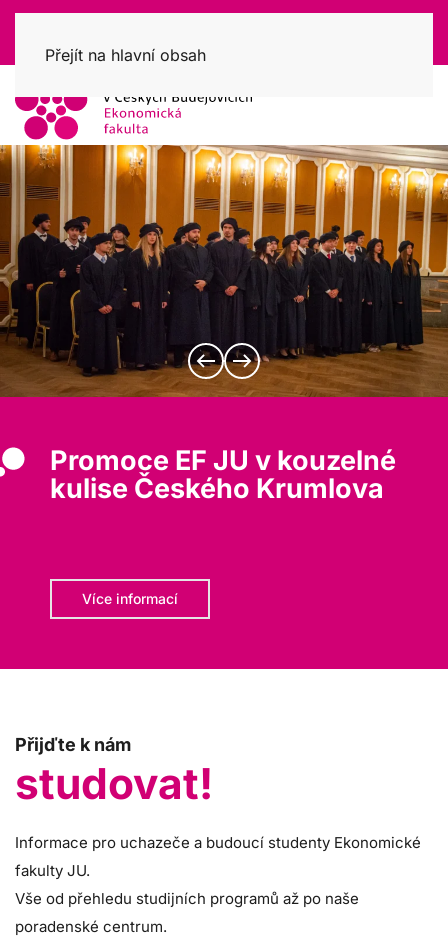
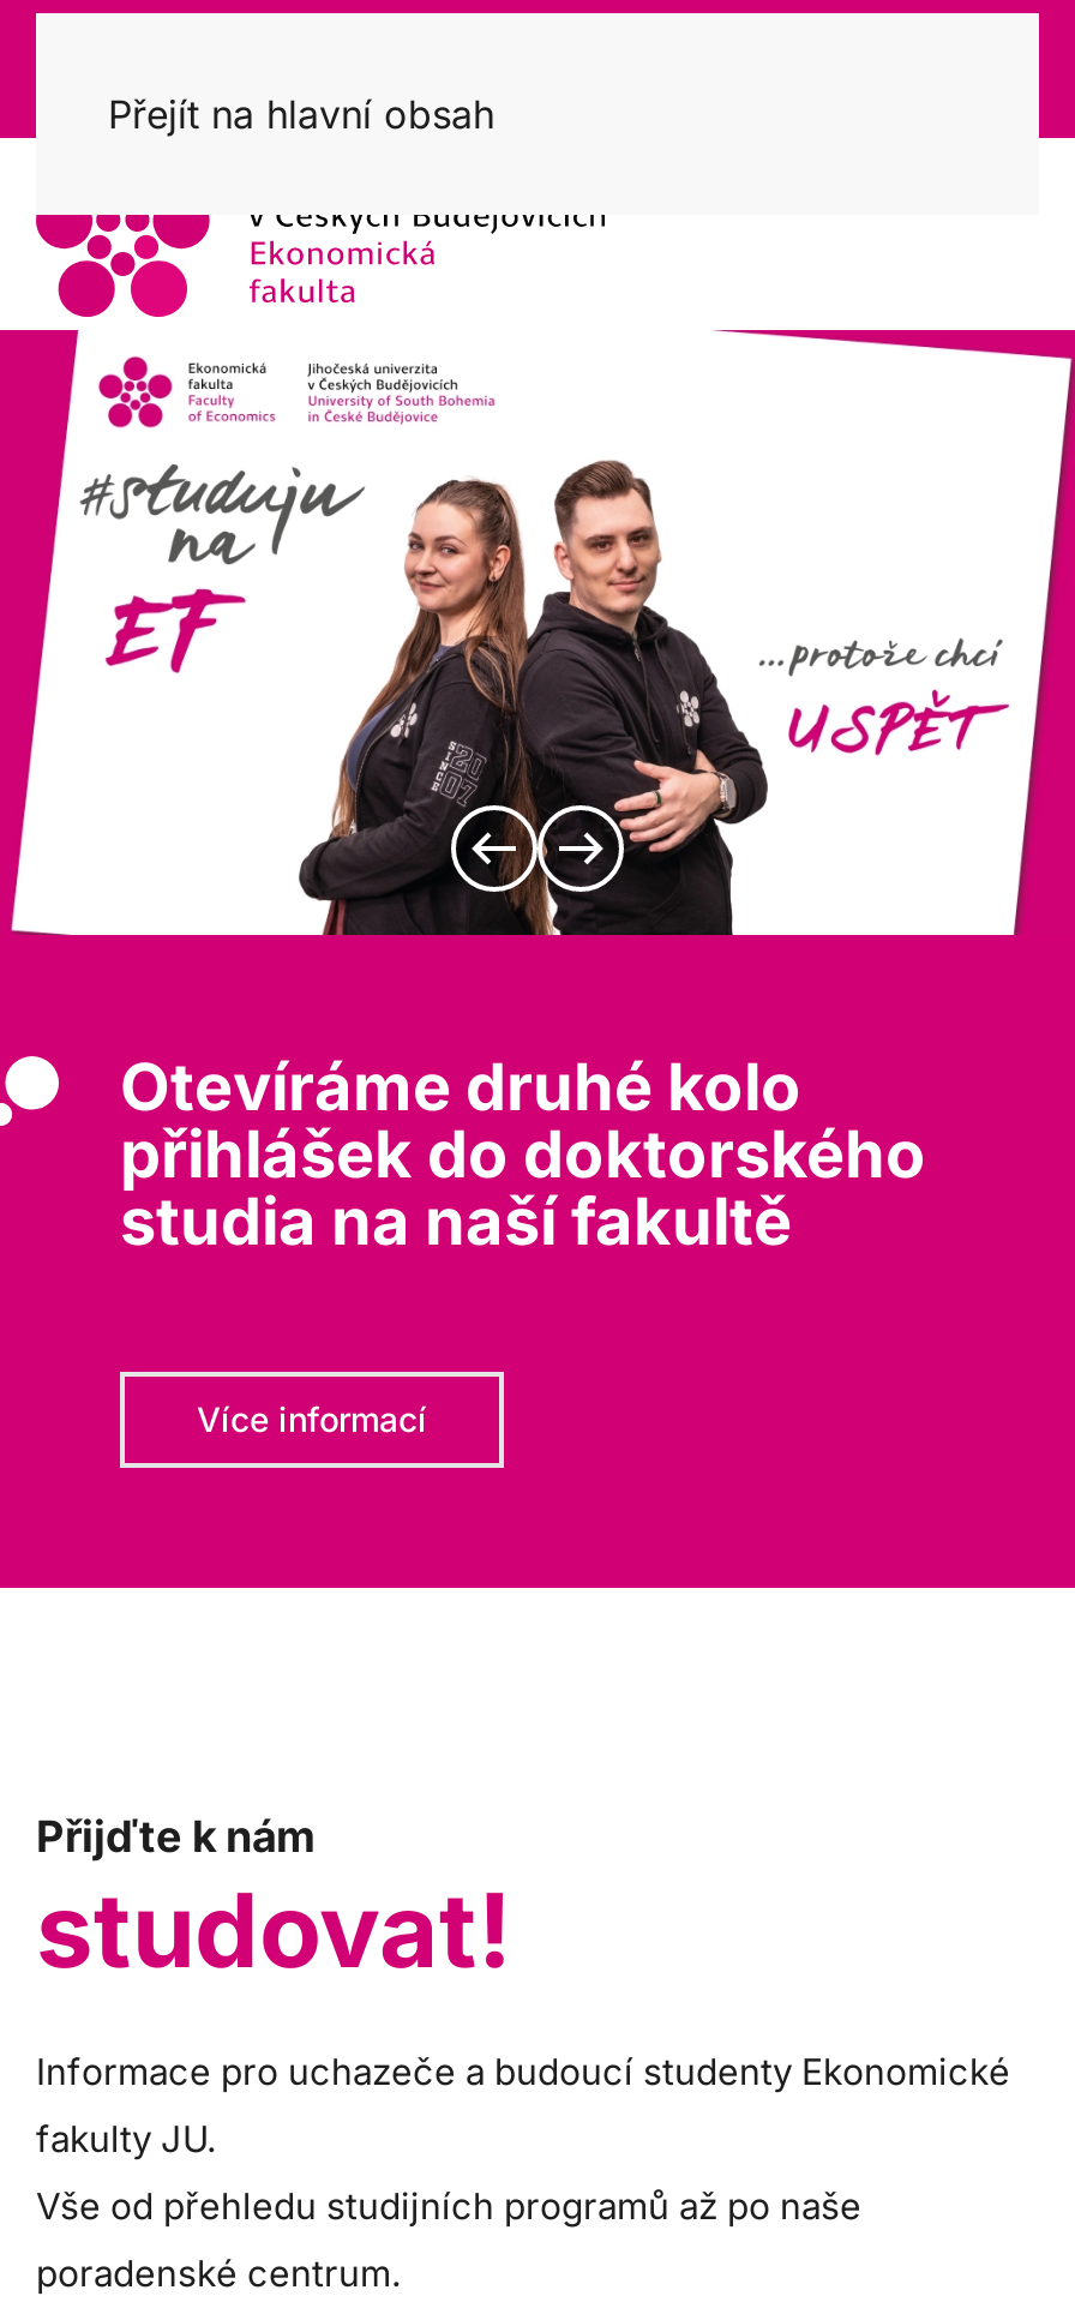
- [image]
+ [image]

- Promoce EF JU v kouzelné
- kulise Českého Krumlova
+ Otevíráme druhé kolo
+ přihlášek do doktorského
+ studia na naší fakultě
